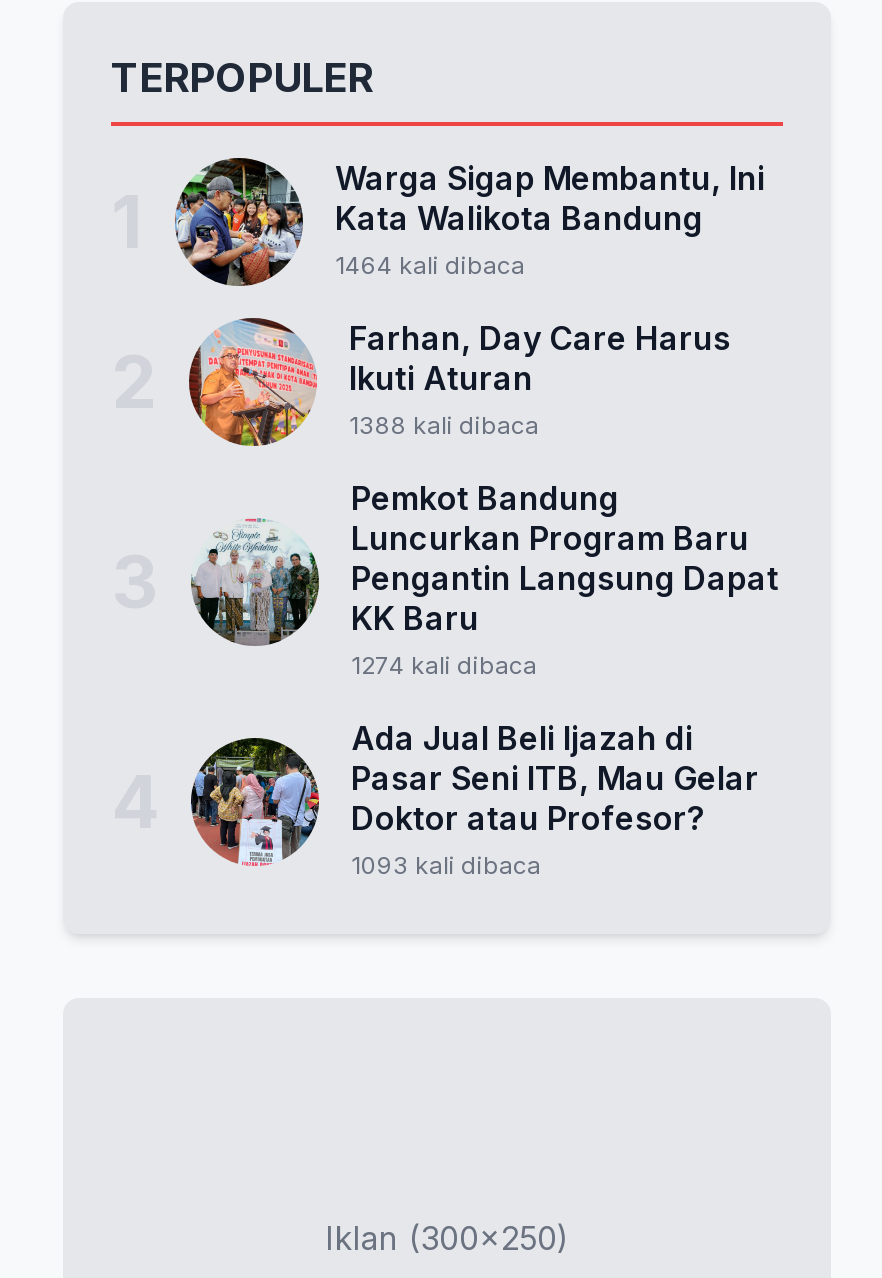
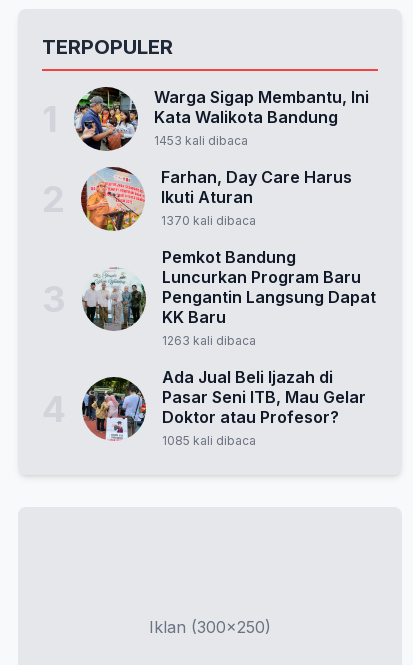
- 1464 kali dibaca
+ 1453 kali dibaca

- 1388 kali dibaca
+ 1370 kali dibaca

- 1274 kali dibaca
+ 1263 kali dibaca

- 1093 kali dibaca
+ 1085 kali dibaca
